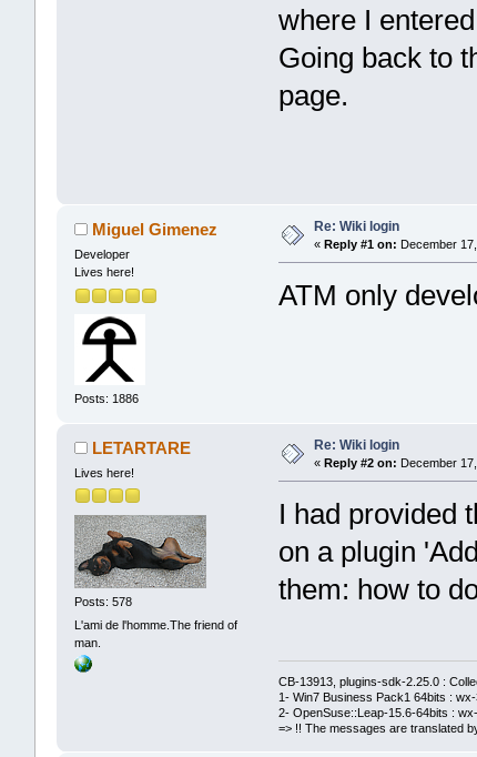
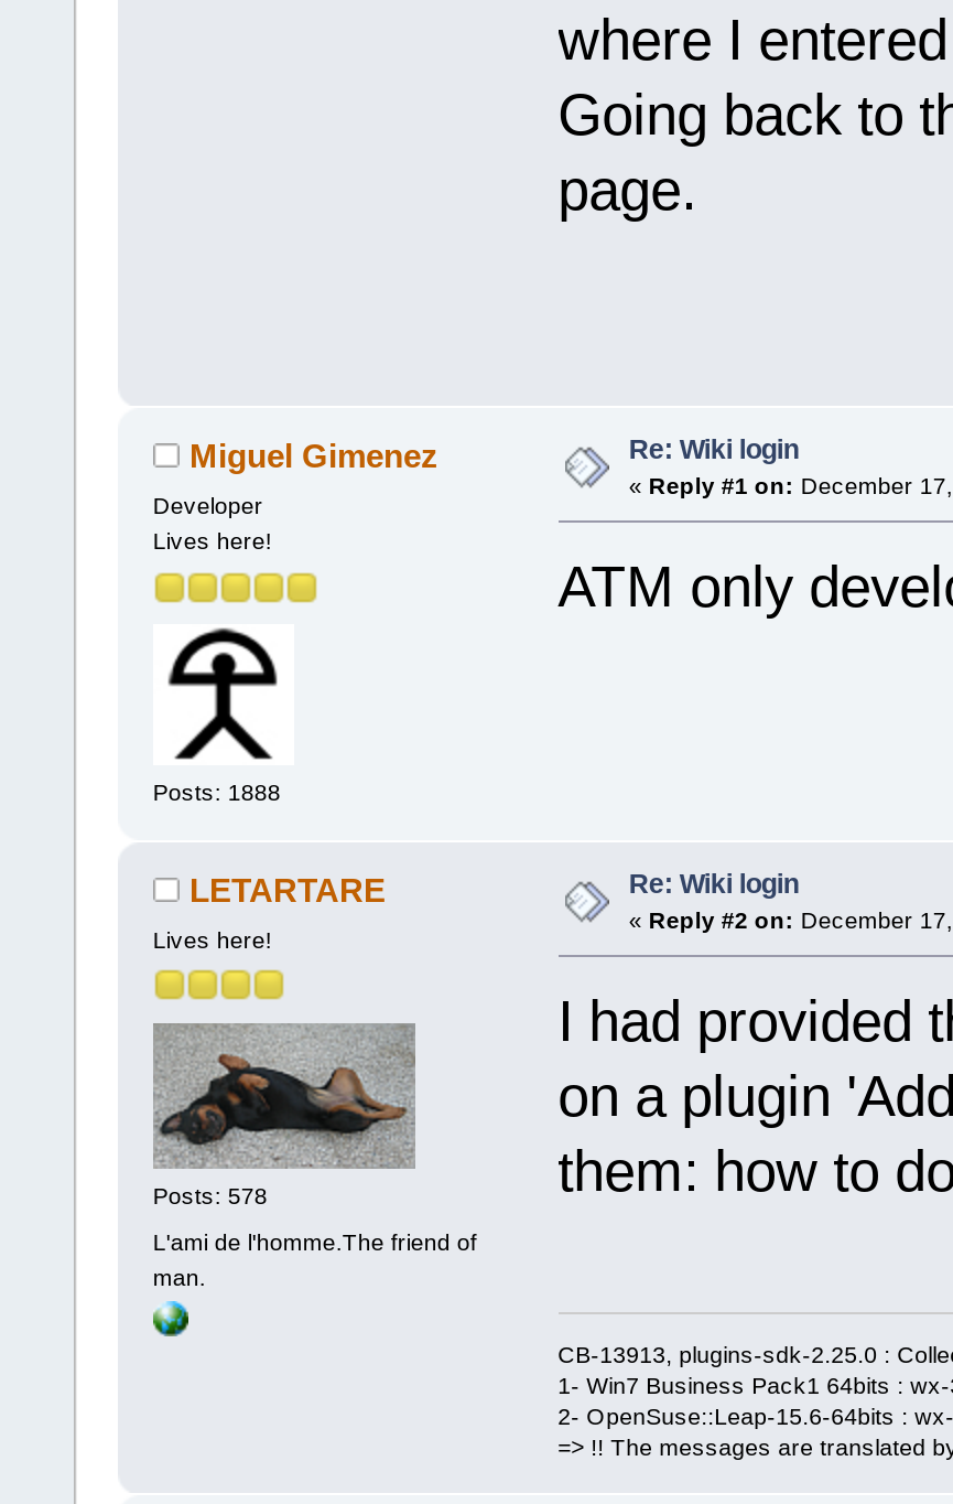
- Posts: 1886
+ Posts: 1888
